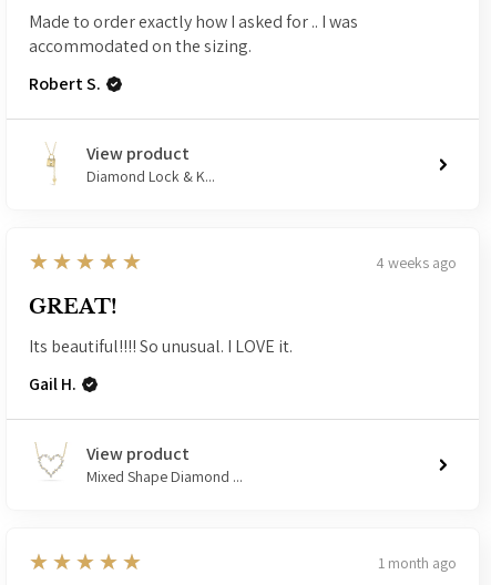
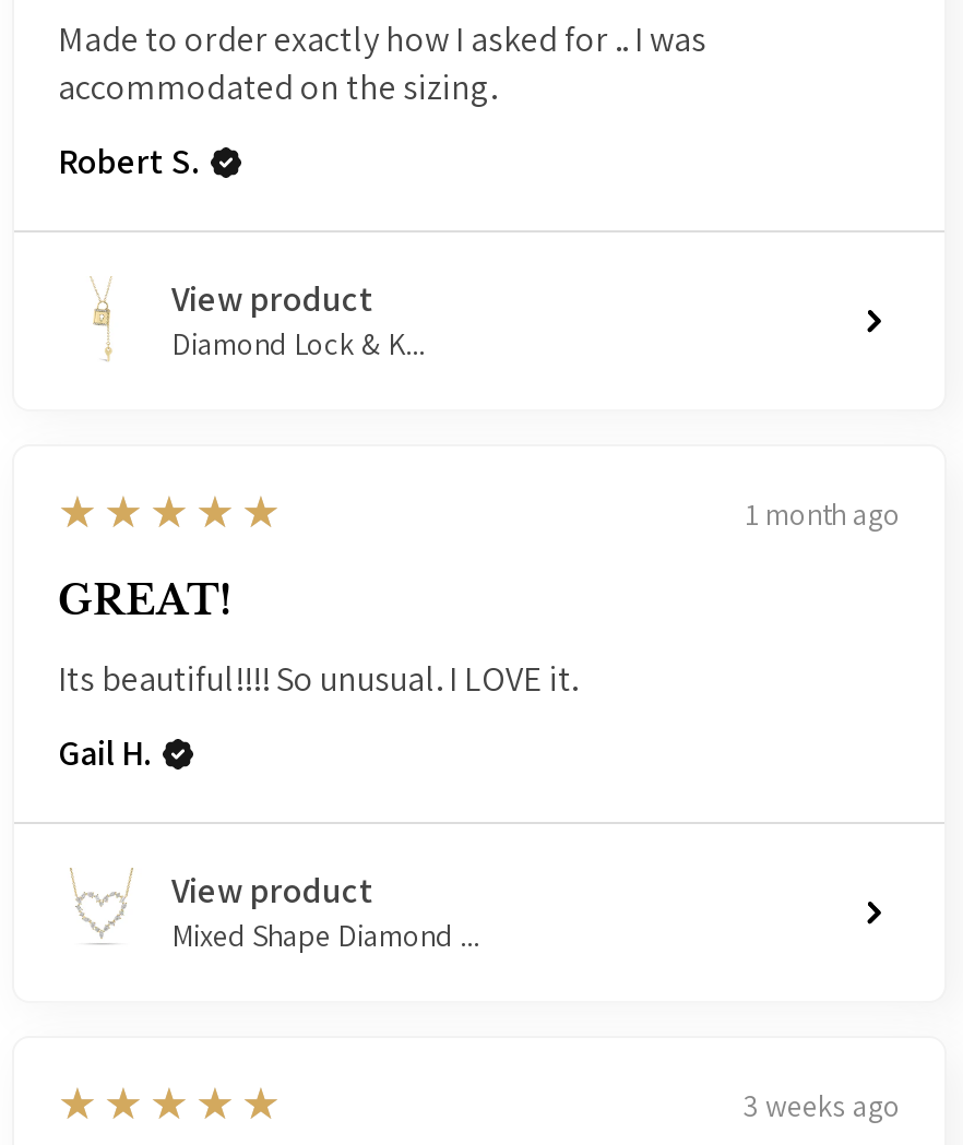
- 4 weeks ago
+ 1 month ago

- 1 month ago
+ 3 weeks ago
